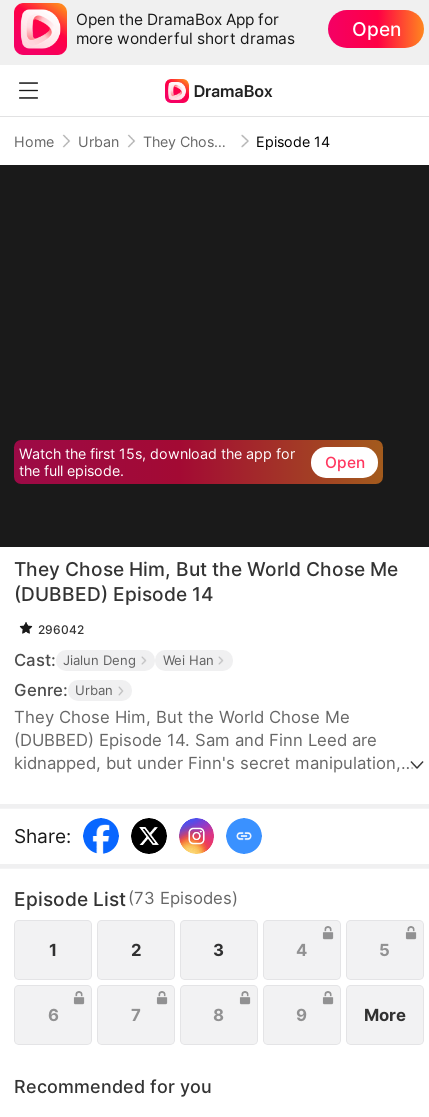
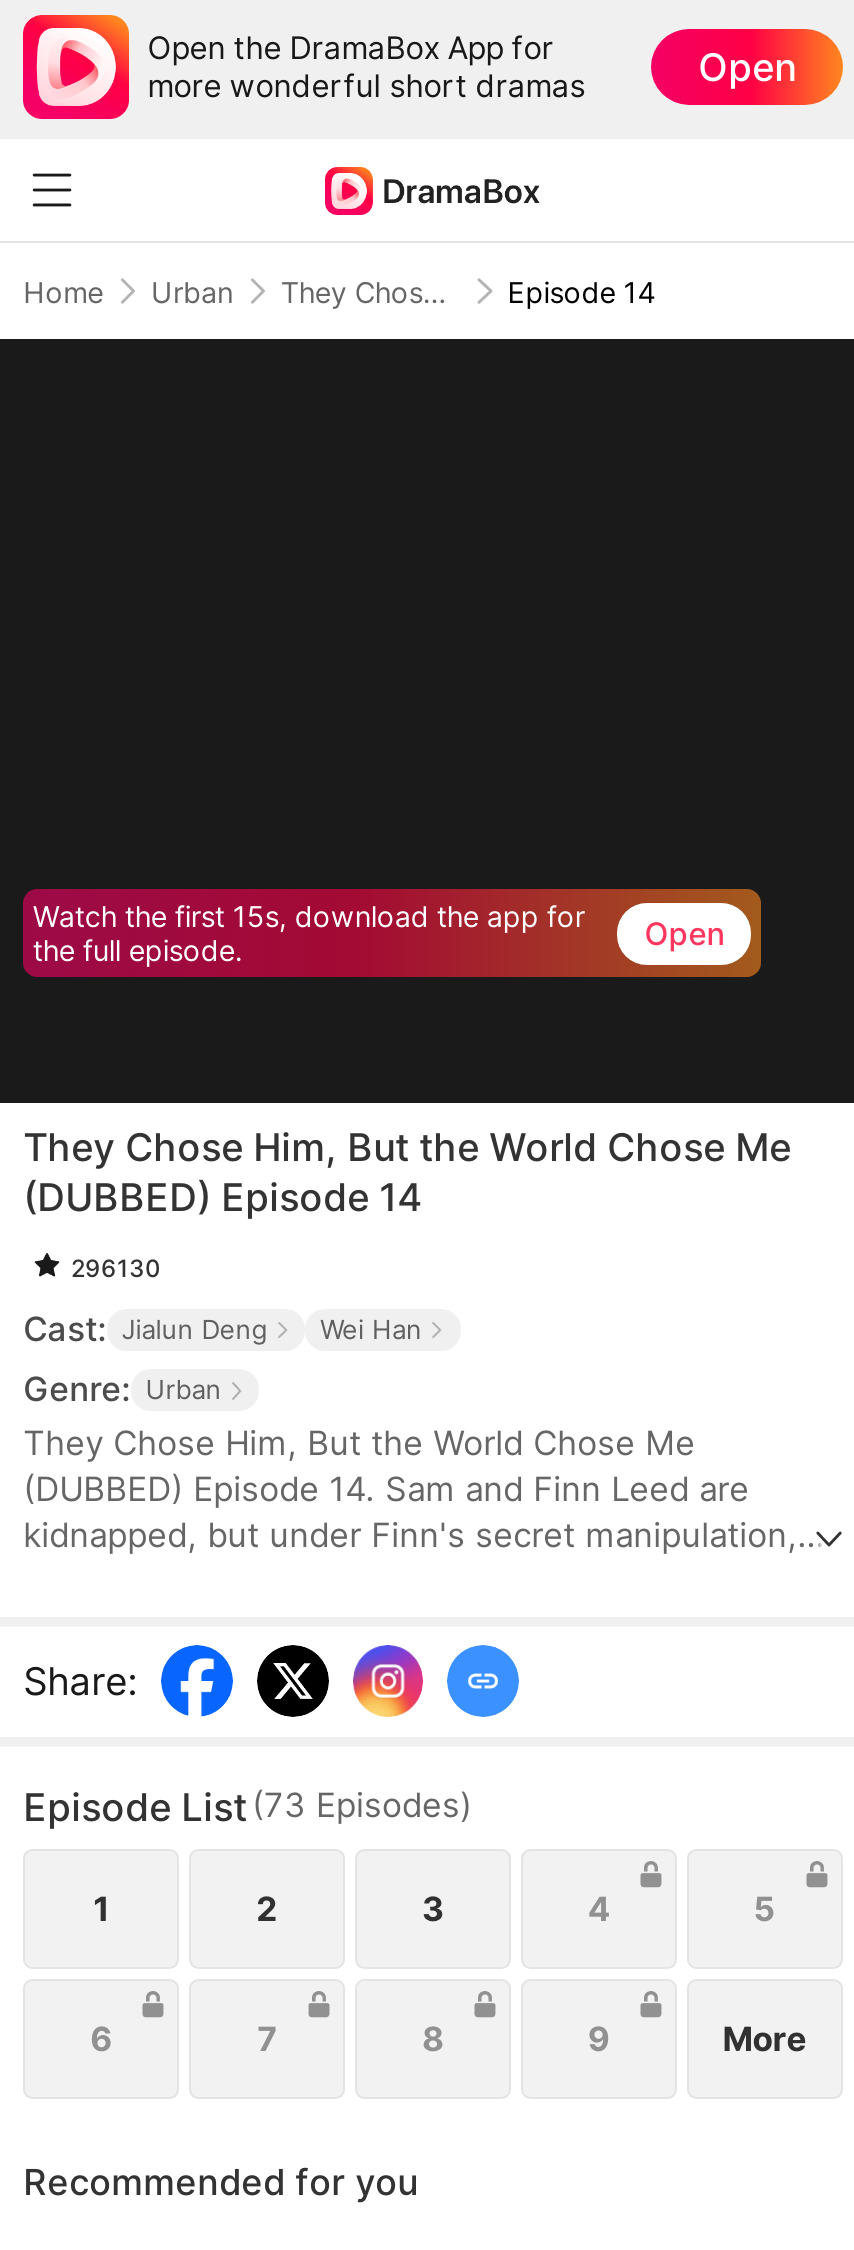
- 296042
+ 296130
